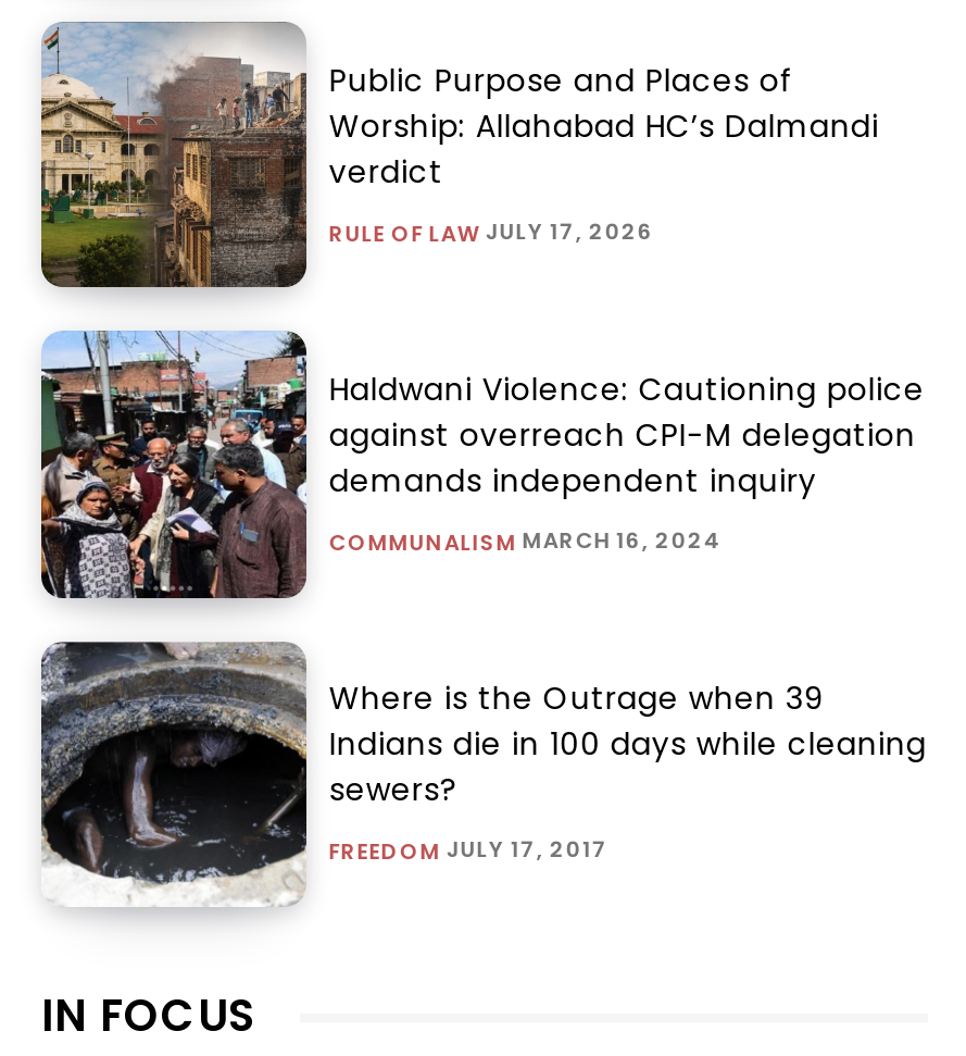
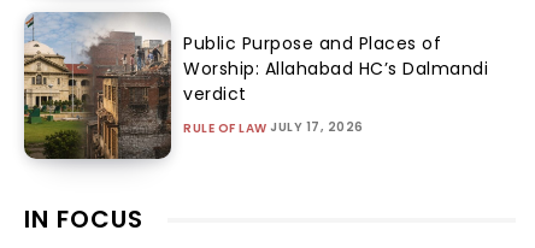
- [image]
- Haldwani Violence: Cautioning police
- against overreach CPI-M delegation
- demands independent inquiry
- COMMUNALISM MARCH 16, 2024

- [image]
- Where is the Outrage when 39
- Indians die in 100 days while cleaning
- sewers?
- FREEDOM JULY 17, 2017
